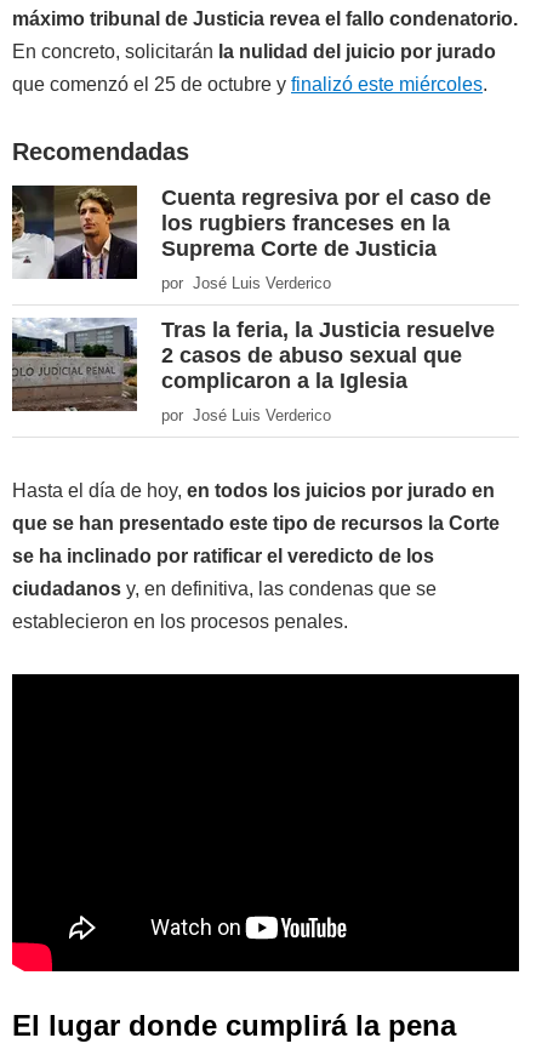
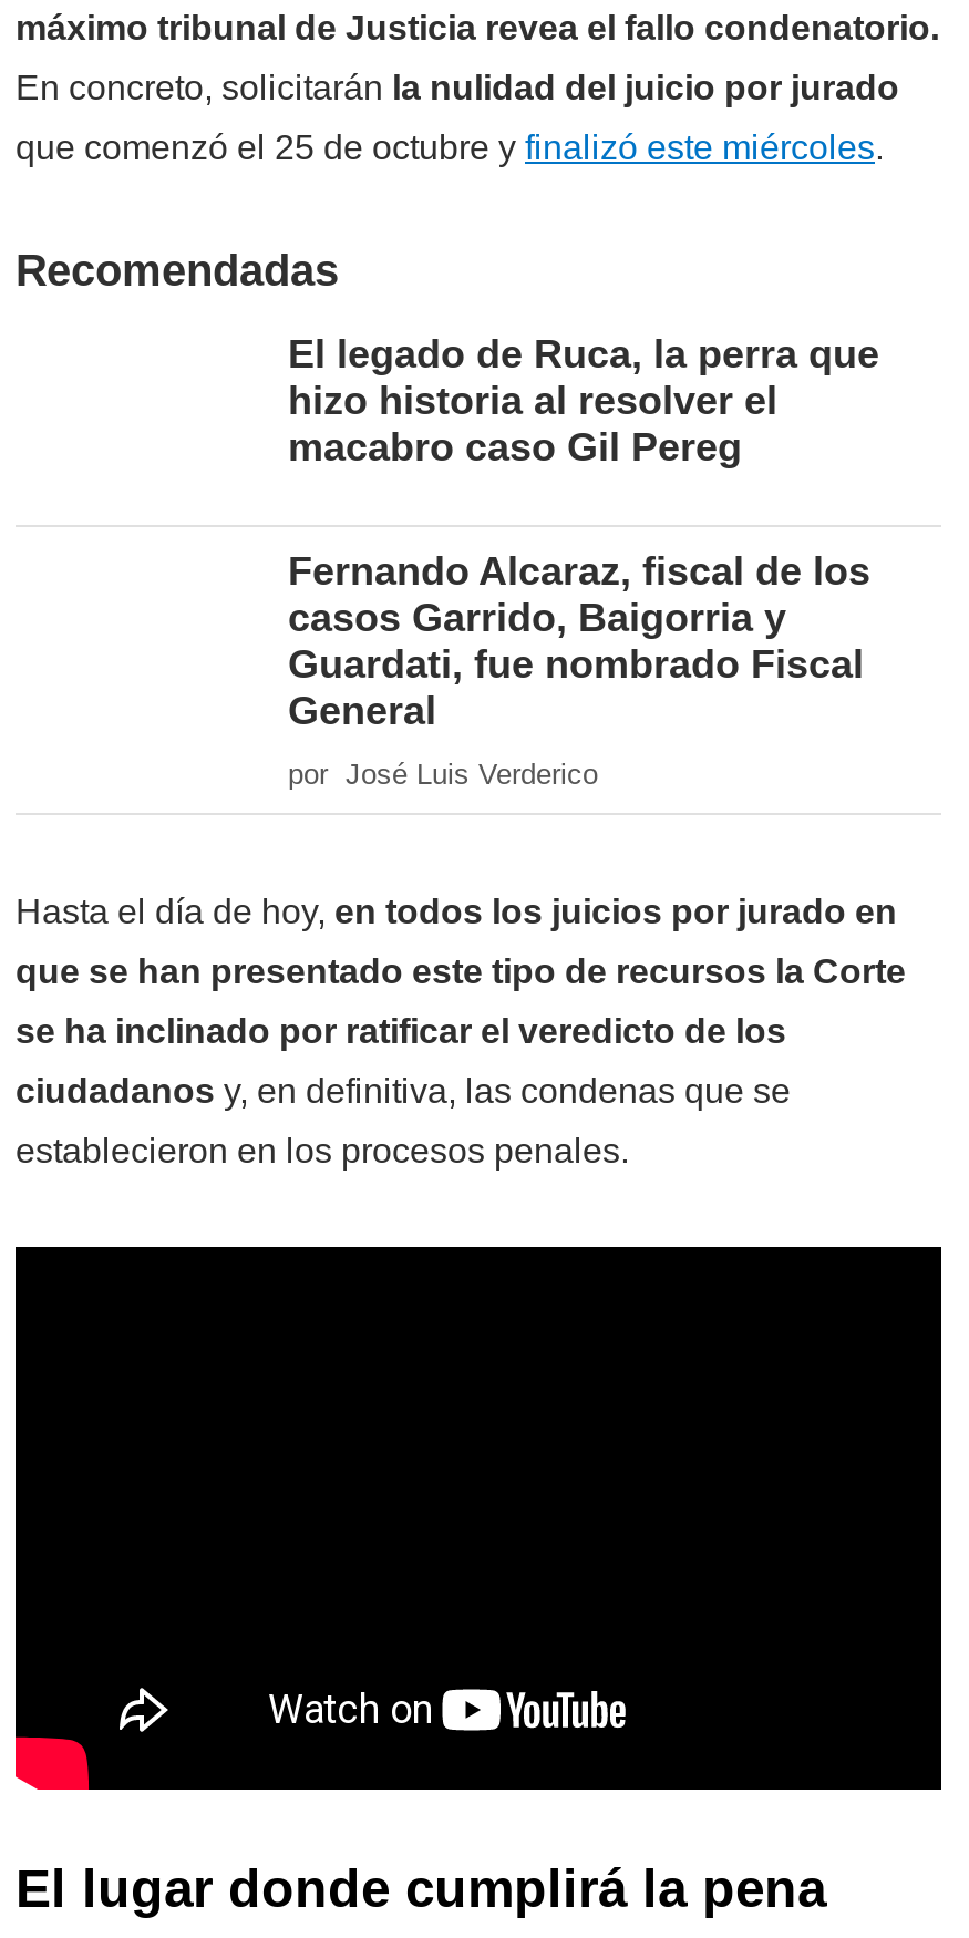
- [image]

- Cuenta regresiva por el caso de
- los rugbiers franceses en la
- Suprema Corte de Justicia
- por José Luis Verderico
- Tras la feria, la Justicia resuelve
- 2 casos de abuso sexual que
- complicaron a la Iglesia
+ El legado de Ruca, la perra que
+ hizo historia al resolver el
+ macabro caso Gil Pereg
+ Fernando Alcaraz, fiscal de los
+ casos Garrido, Baigorria y
+ Guardati, fue nombrado Fiscal
+ General

- [image]
